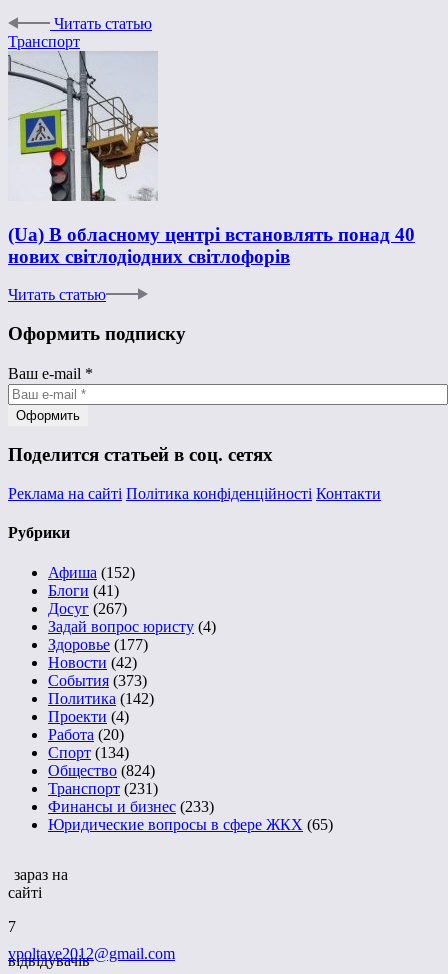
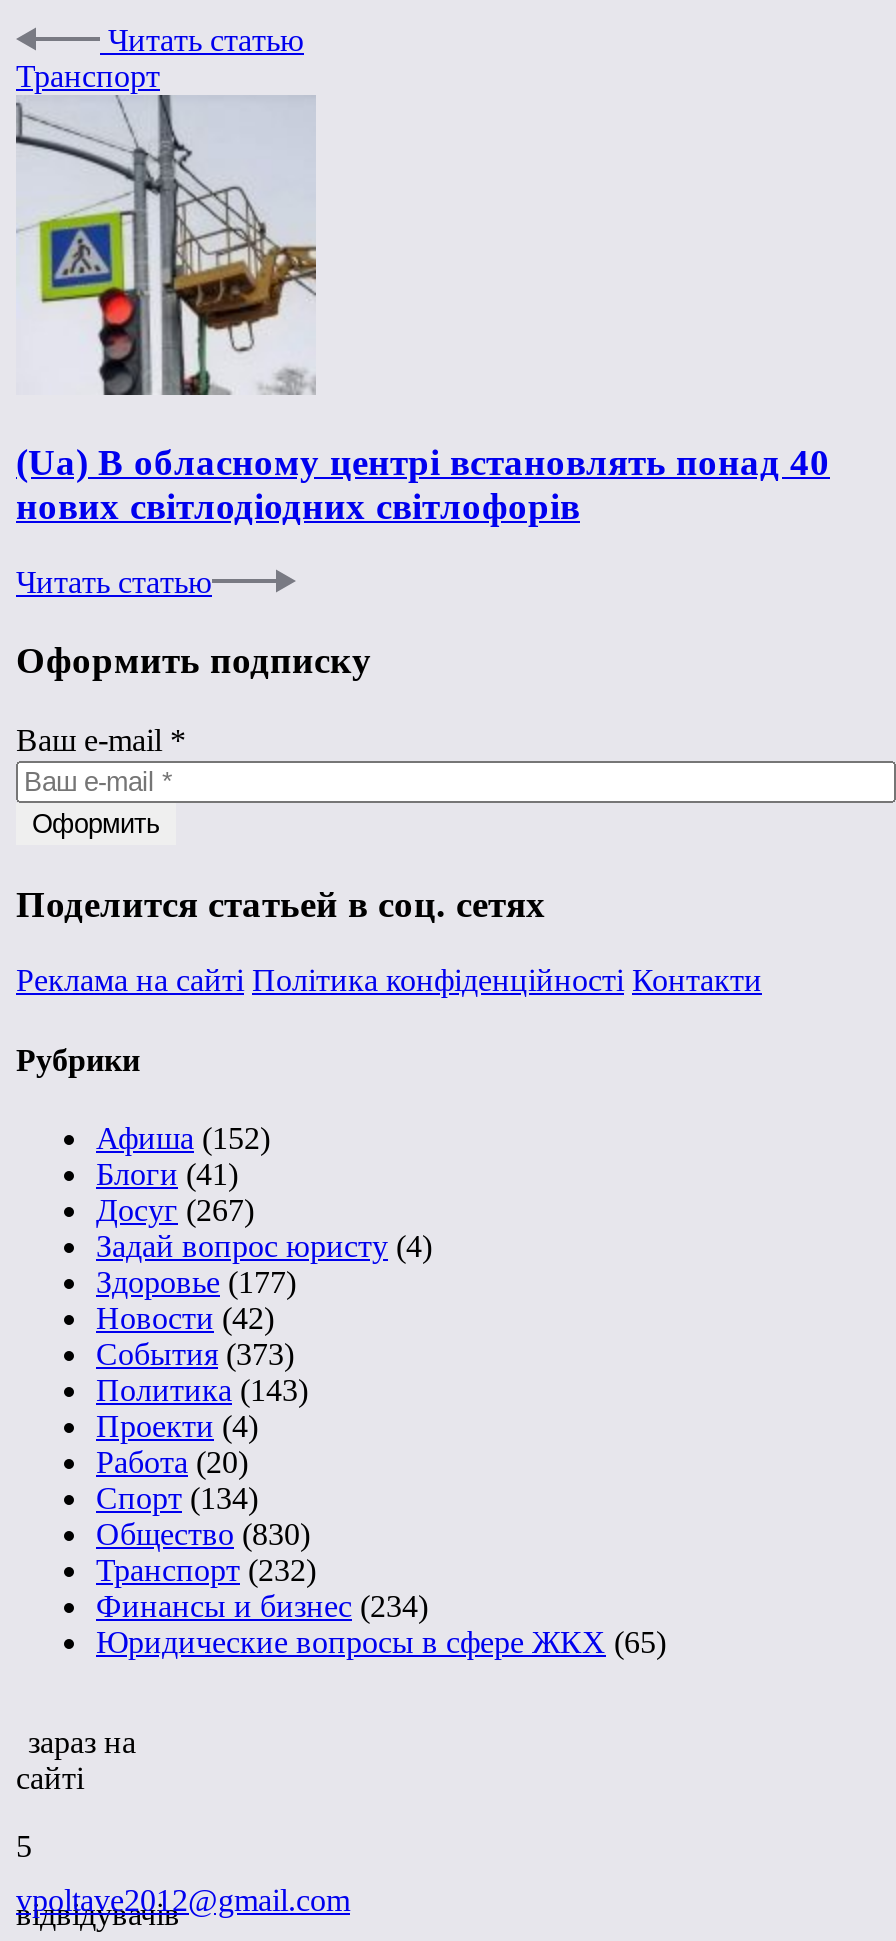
- Политика(142)
+ Политика(143)

- Общество (824)
+ Общество (830)

- Транспорт (231)
+ Транспорт (232)

- Финансы и бизнес (233)
+ Финансы и бизнес (234)

- 7
+ 5
